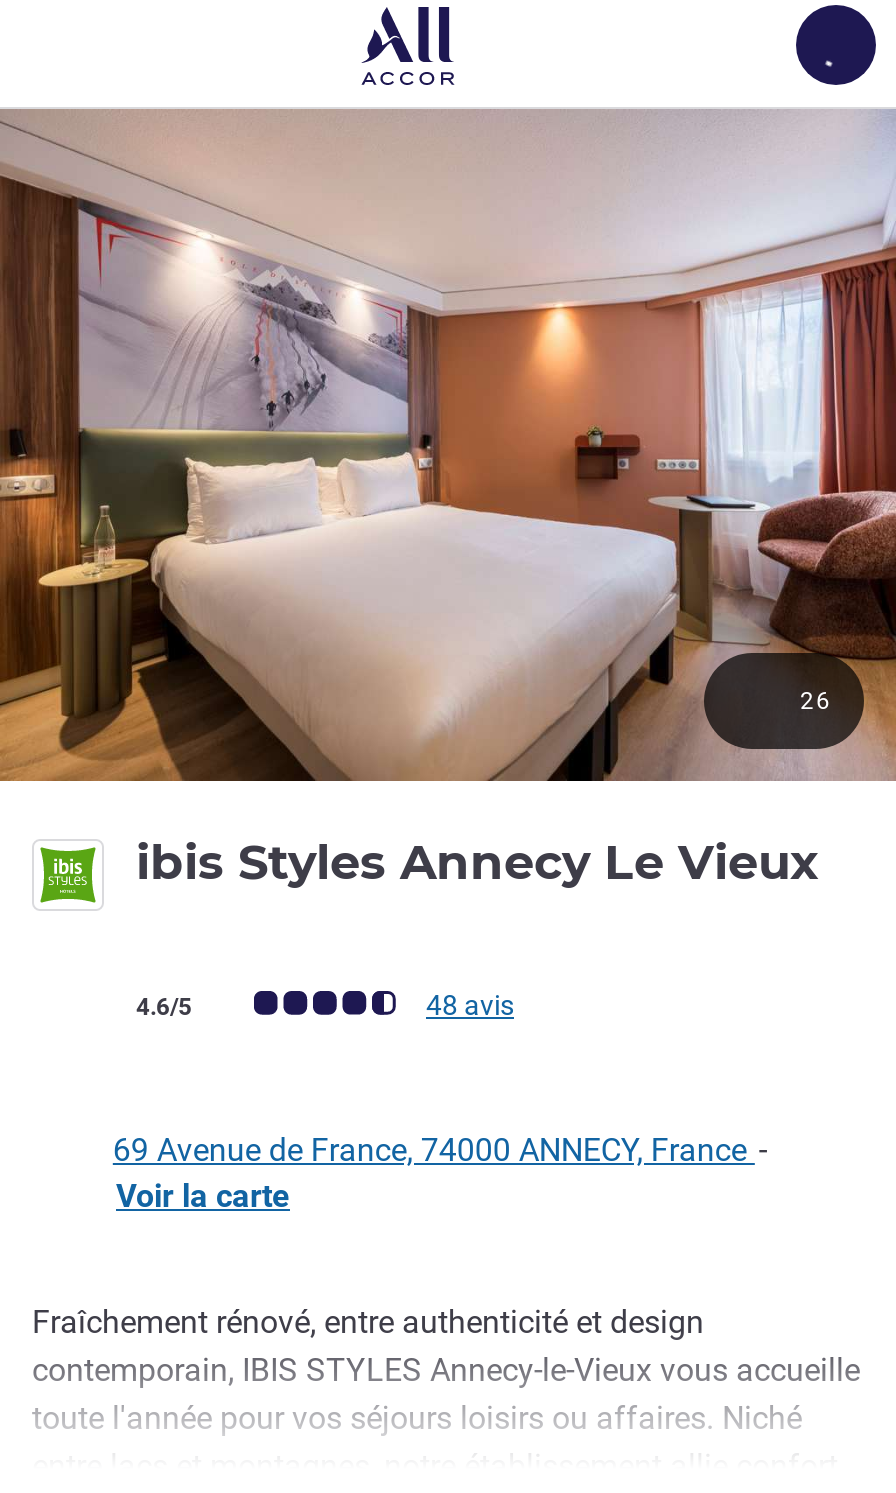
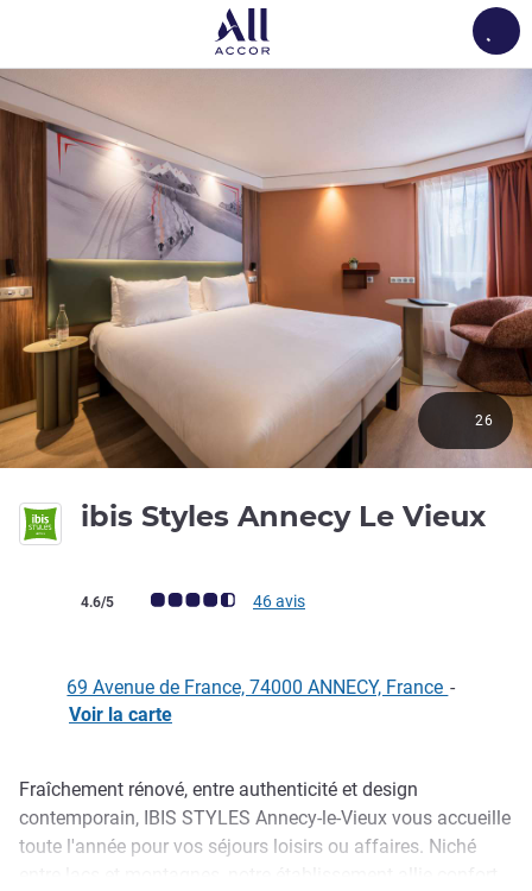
- 48 avis
+ 46 avis
